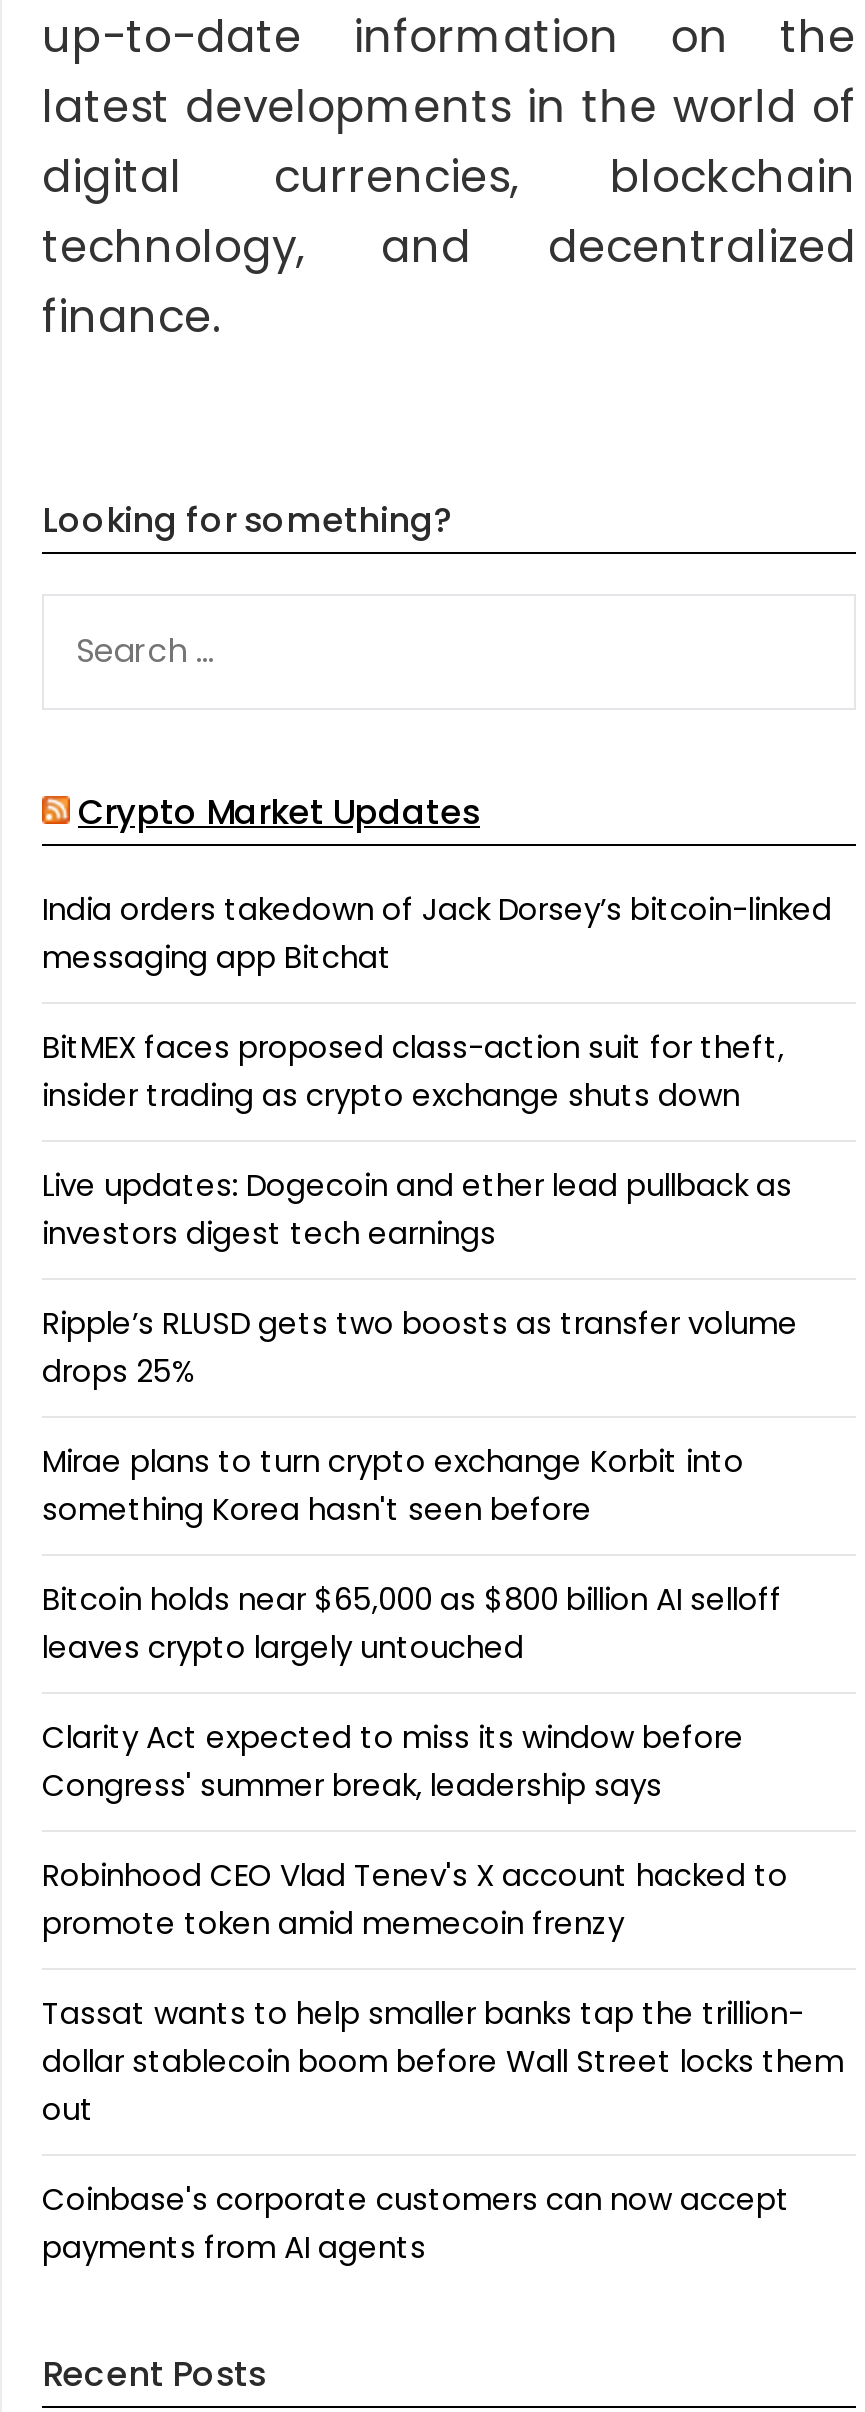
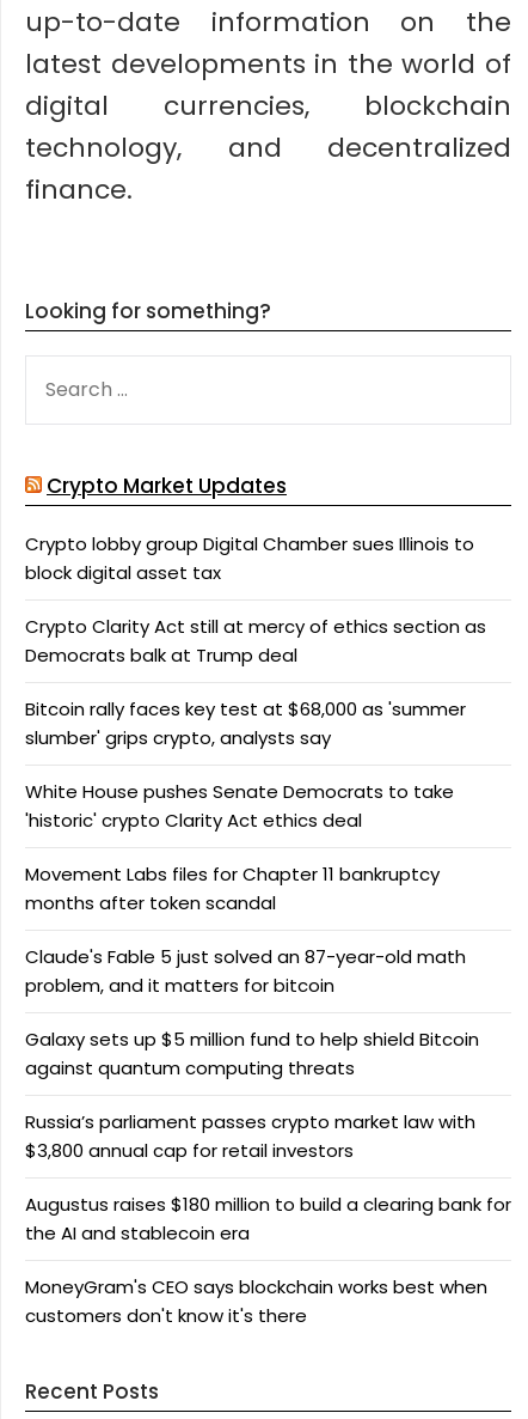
- India orders takedown of Jack Dorsey’s bitcoin-linked
- messaging app Bitchat
+ Crypto lobby group Digital Chamber sues Illinois to
+ block digital asset tax

- BitMEX faces proposed class-action suit for theft,
- insider trading as crypto exchange shuts down
+ Crypto Clarity Act still at mercy of ethics section as
+ Democrats balk at Trump deal

- Live updates: Dogecoin and ether lead pullback as
- investors digest tech earnings
+ Bitcoin rally faces key test at $68,000 as 'summer
+ slumber' grips crypto, analysts say

- Ripple’s RLUSD gets two boosts as transfer volume
- drops 25%
+ White House pushes Senate Democrats to take
+ 'historic' crypto Clarity Act ethics deal

- Mirae plans to turn crypto exchange Korbit into
- something Korea hasn't seen before
+ Movement Labs files for Chapter 11 bankruptcy
+ months after token scandal

- Bitcoin holds near $65,000 as $800 billion AI selloff
- leaves crypto largely untouched
+ Claude's Fable 5 just solved an 87-year-old math
+ problem, and it matters for bitcoin

- Clarity Act expected to miss its window before
- Congress' summer break, leadership says
+ Galaxy sets up $5 million fund to help shield Bitcoin
+ against quantum computing threats

- Robinhood CEO Vlad Tenev's X account hacked to
- promote token amid memecoin frenzy
+ Russia’s parliament passes crypto market law with
+ $3,800 annual cap for retail investors

- Tassat wants to help smaller banks tap the trillion-
- dollar stablecoin boom before Wall Street locks them
- out
+ Augustus raises $180 million to build a clearing bank for
+ the AI and stablecoin era

- Coinbase's corporate customers can now accept
- payments from AI agents
+ MoneyGram's CEO says blockchain works best when
+ customers don't know it's there
